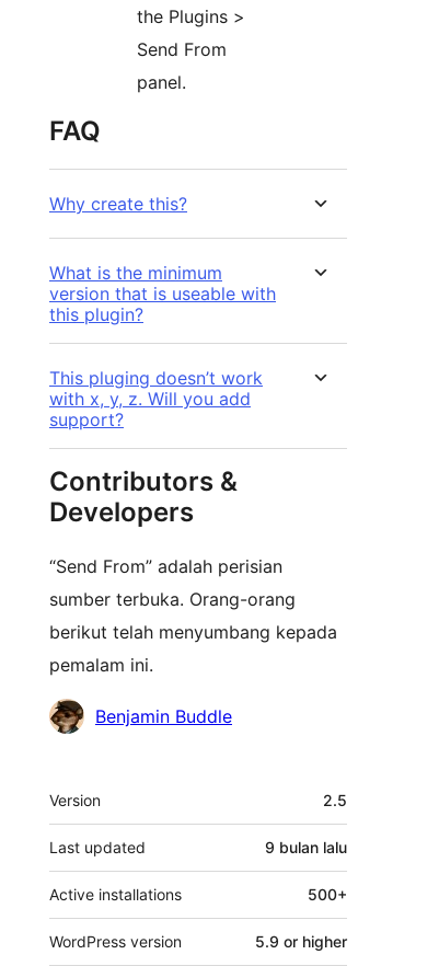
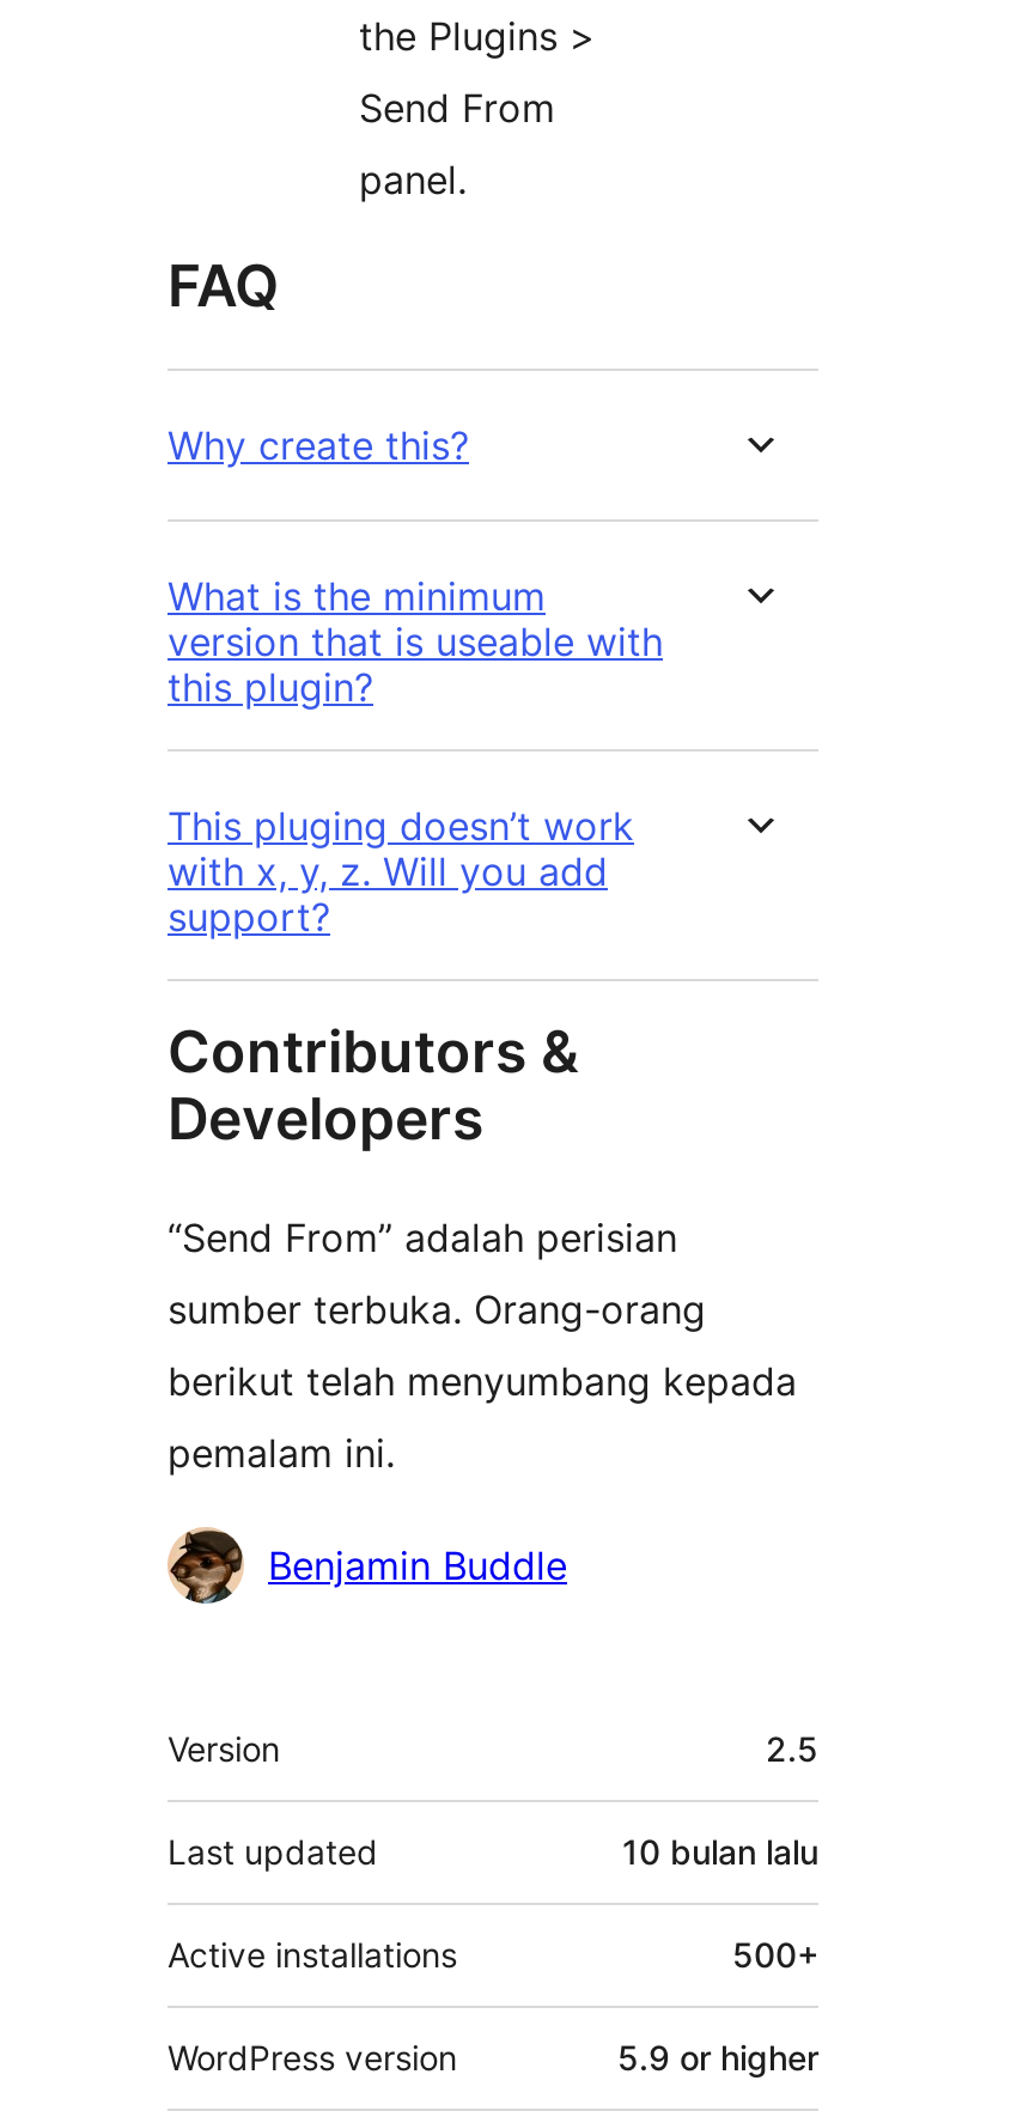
- 9 bulan lalu
+ 10 bulan lalu
